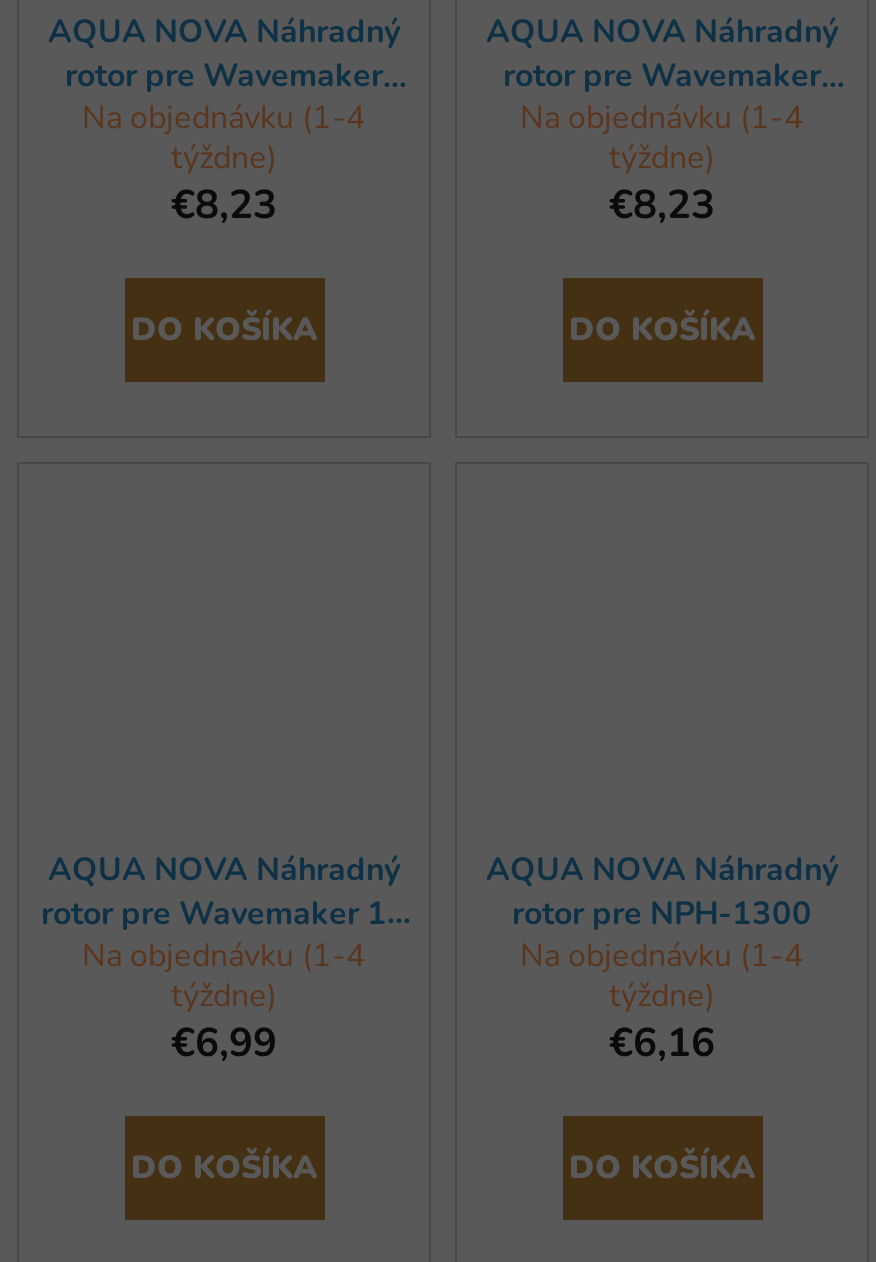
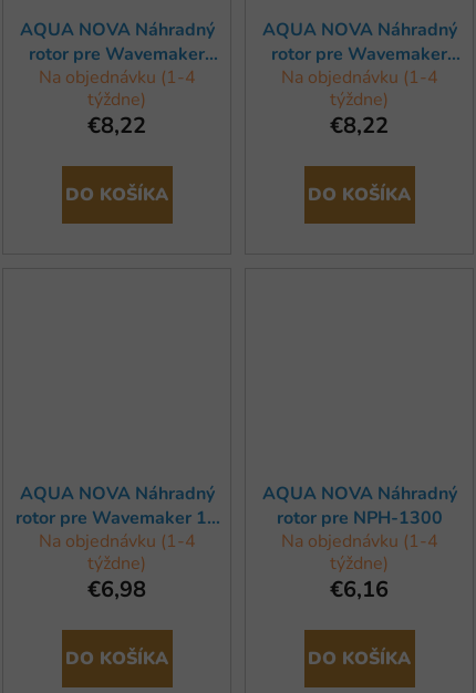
- €8,23
+ €8,22

- €8,23
+ €8,22

- €6,99
+ €6,98
